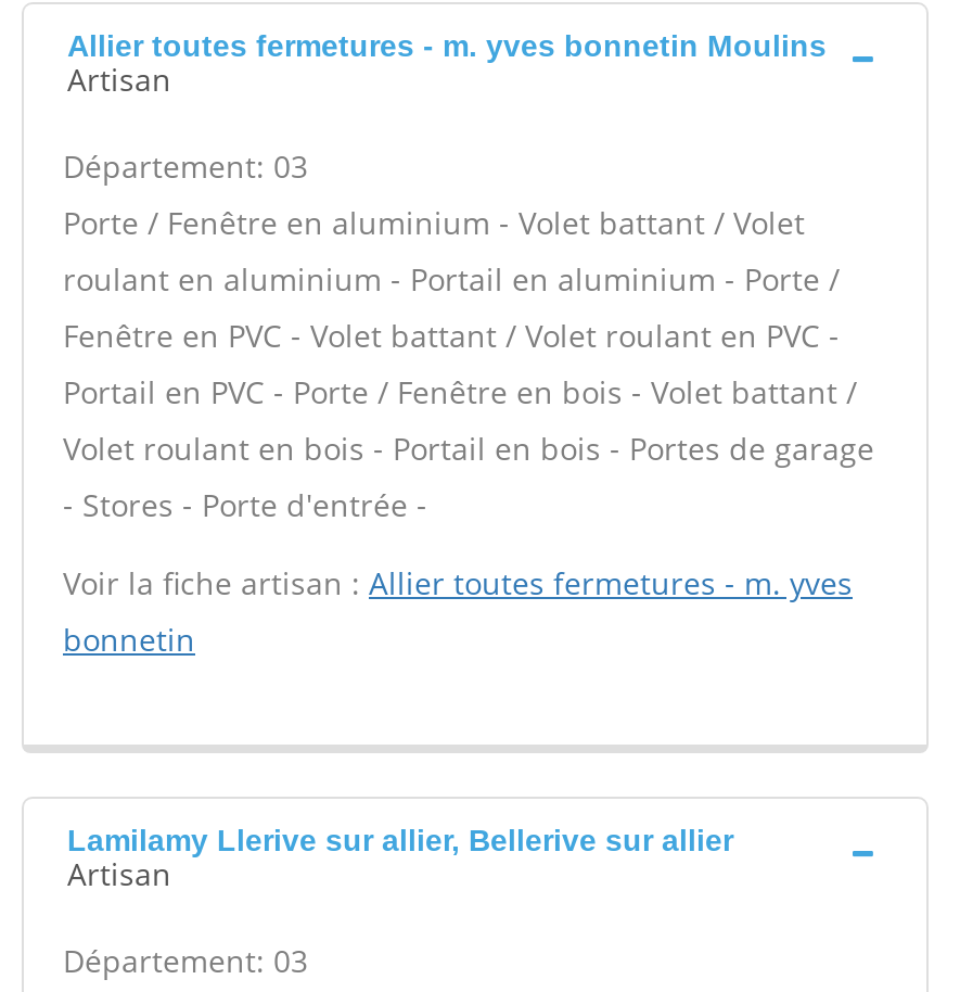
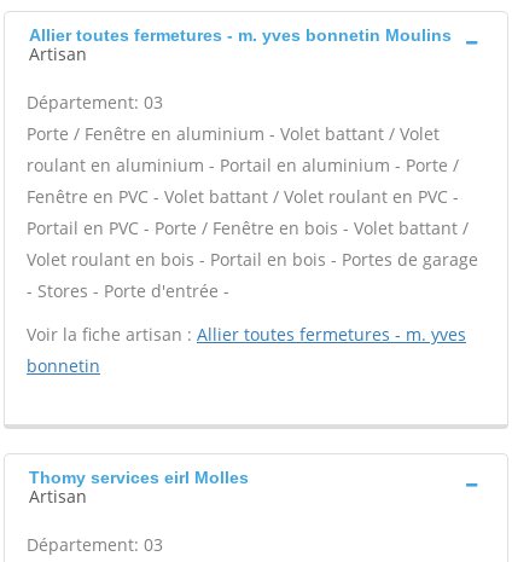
- Lamilamy Llerive sur allier, Bellerive sur allier
+ Thomy services eirl Molles
